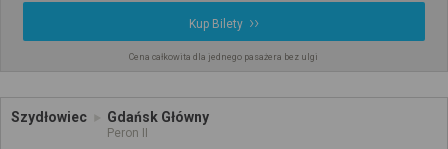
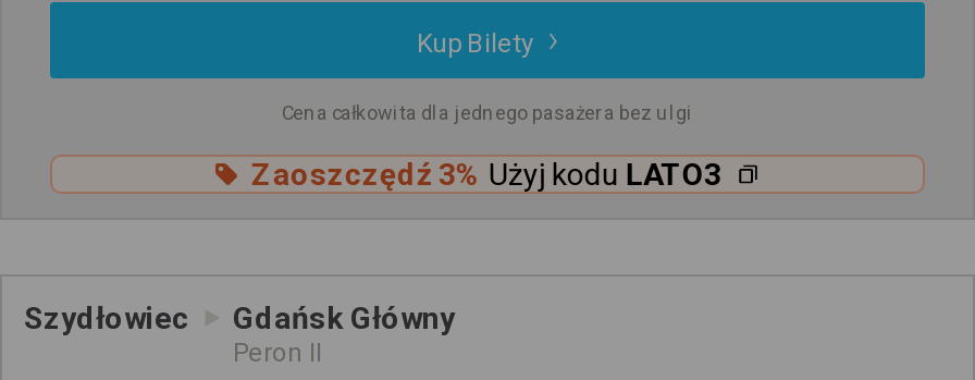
+ Zaoszczędź 3% Użyj kodu LATO3
